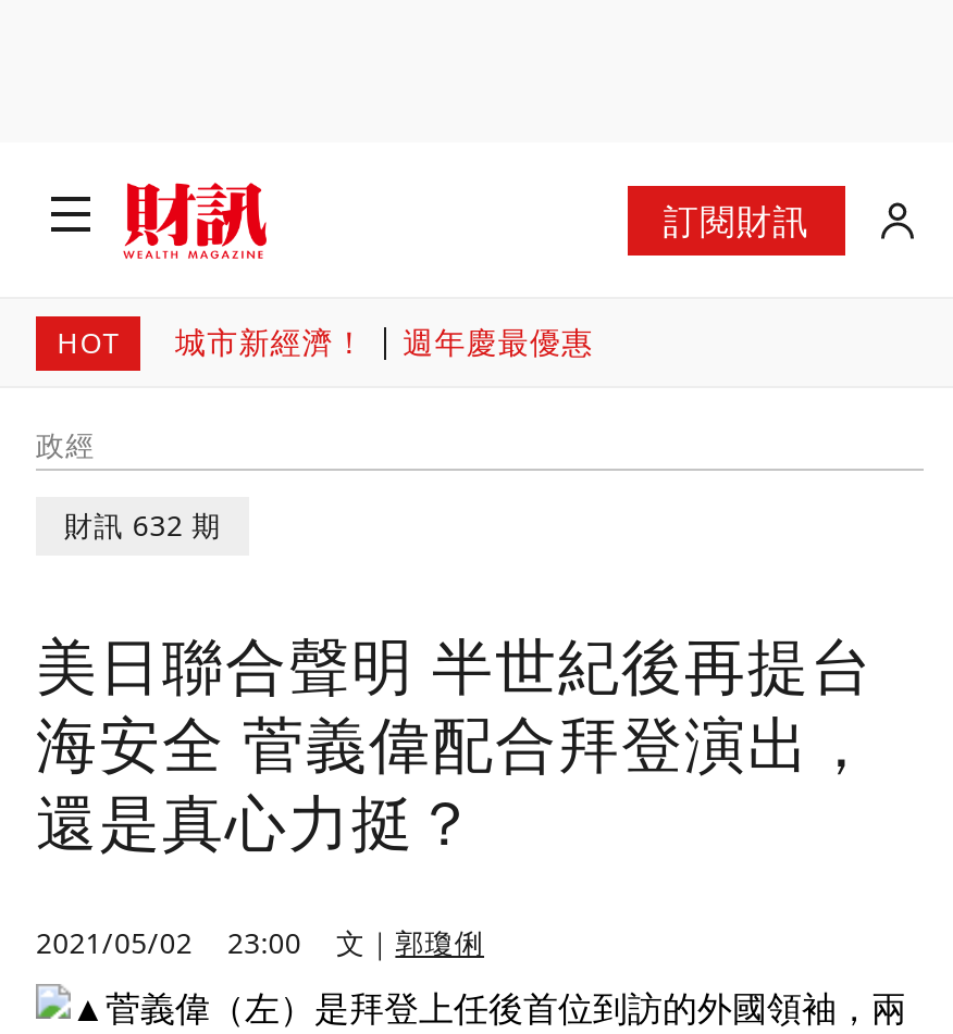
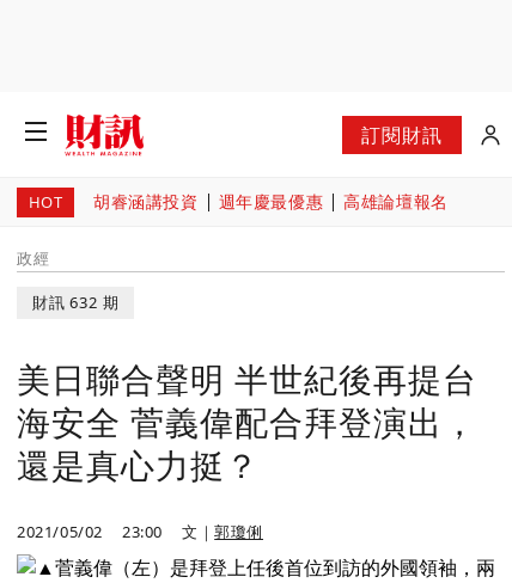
- 城市新經濟！
+ 胡睿涵講投資

+ 高雄論壇報名
